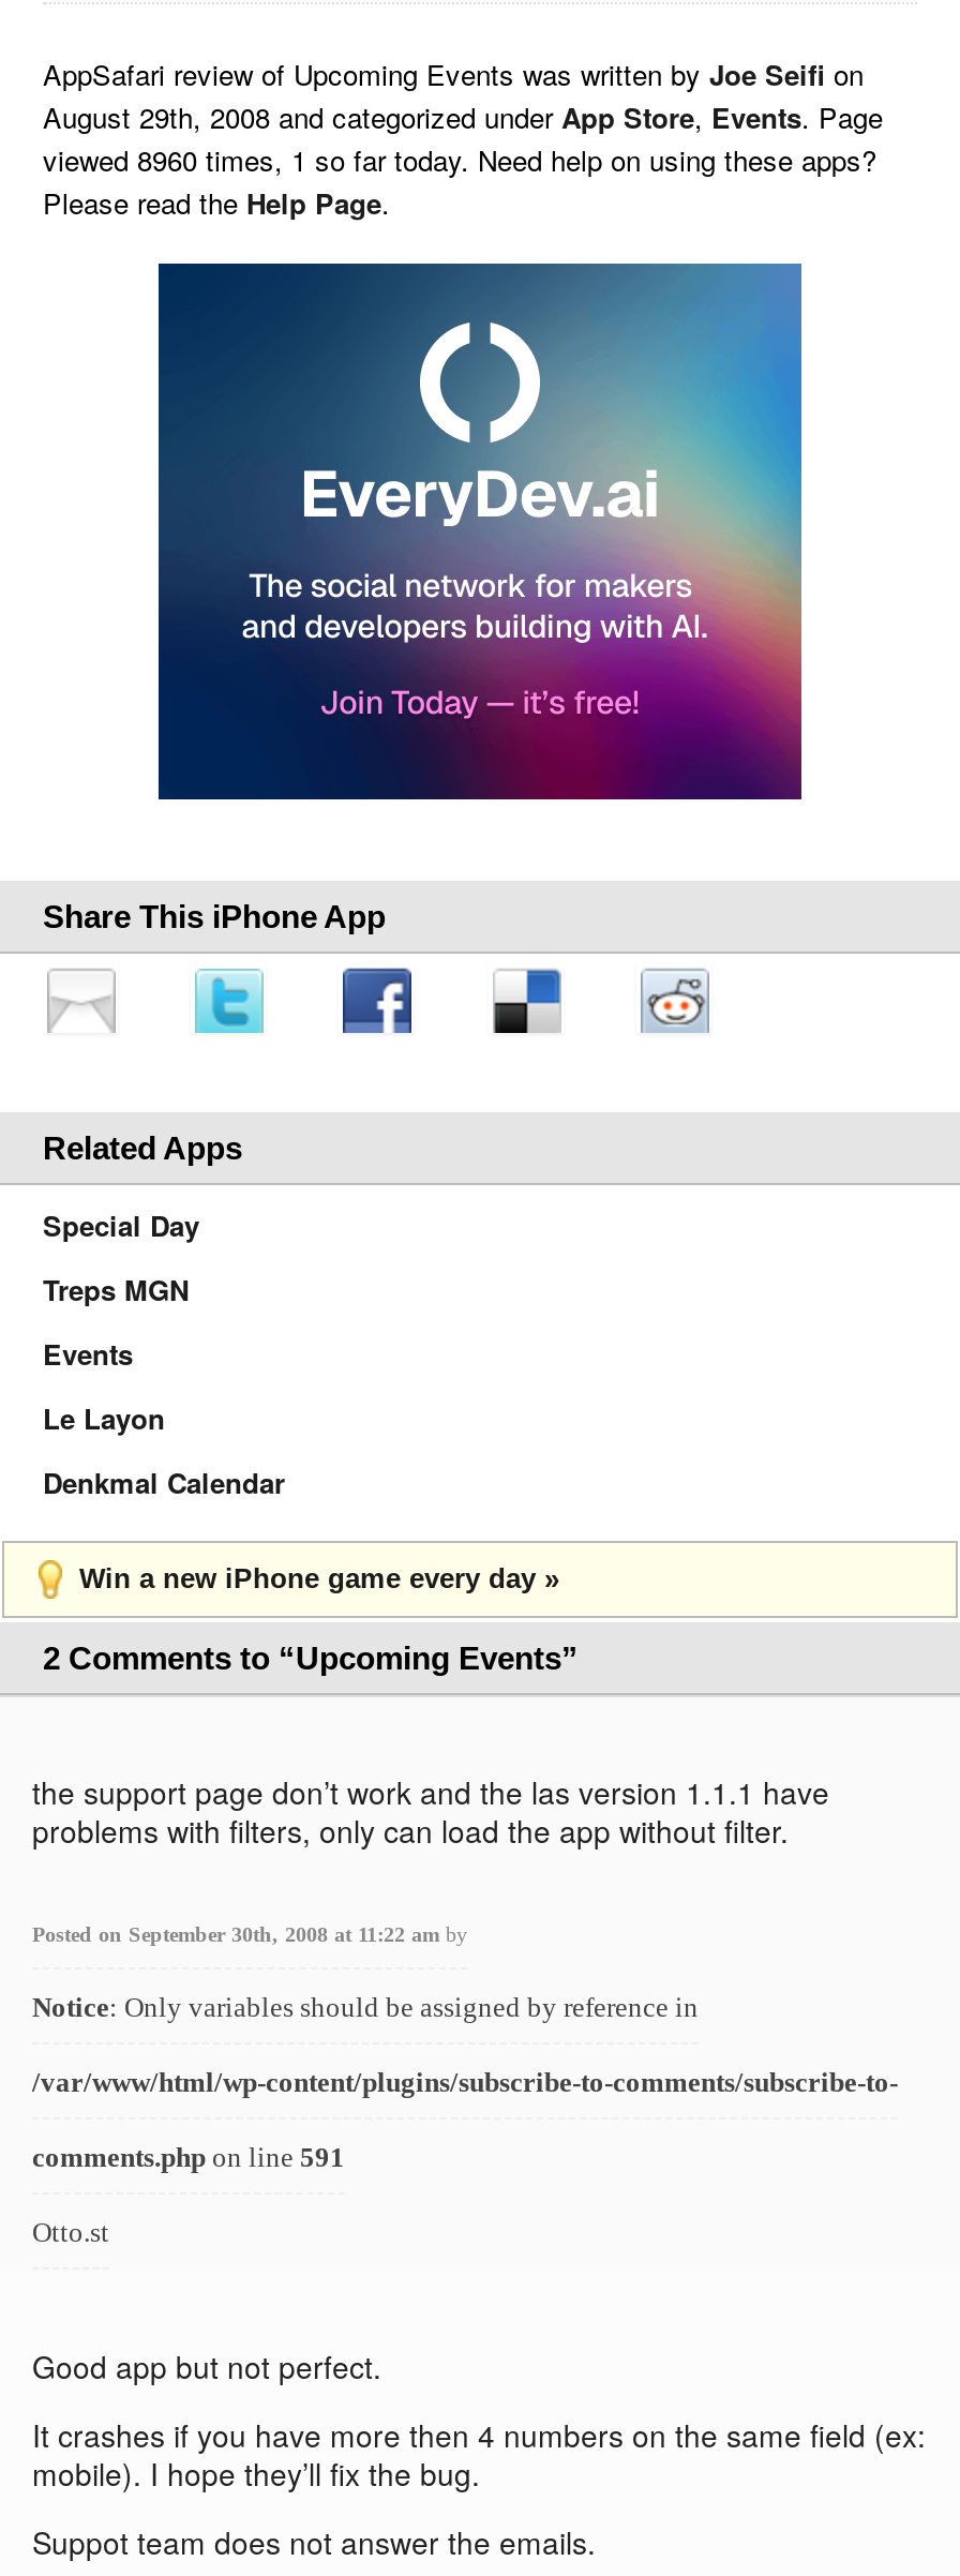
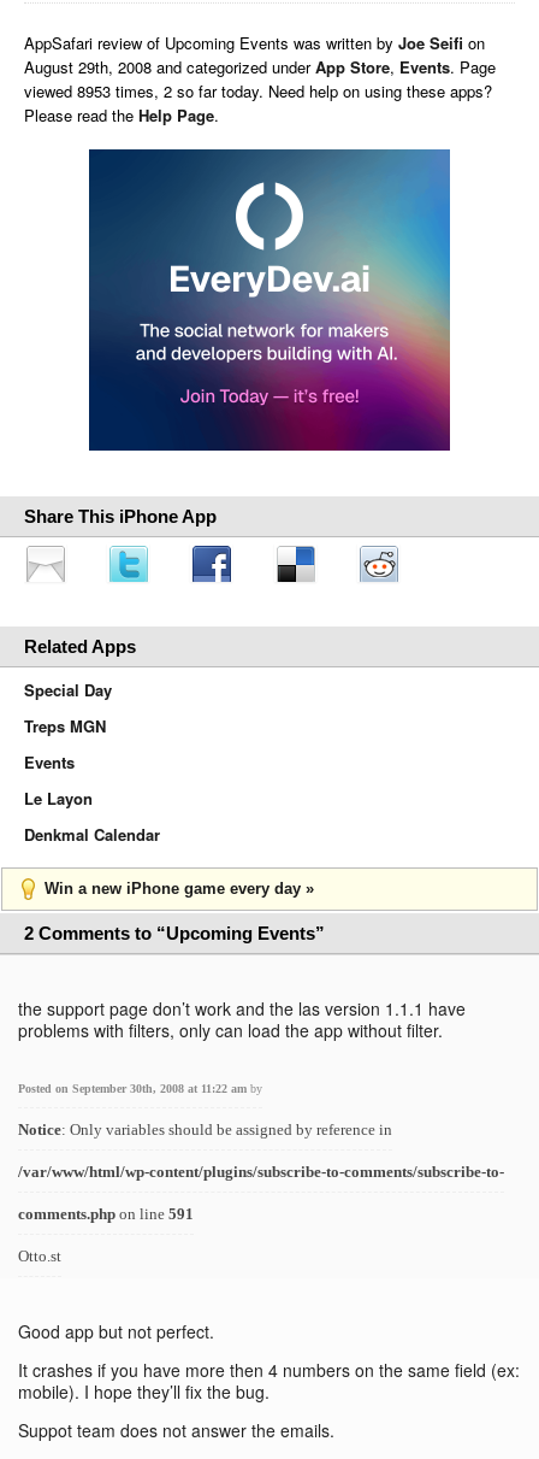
- viewed 8960 times, 1 so far today. Need help on using these apps?
+ viewed 8953 times, 2 so far today. Need help on using these apps?
